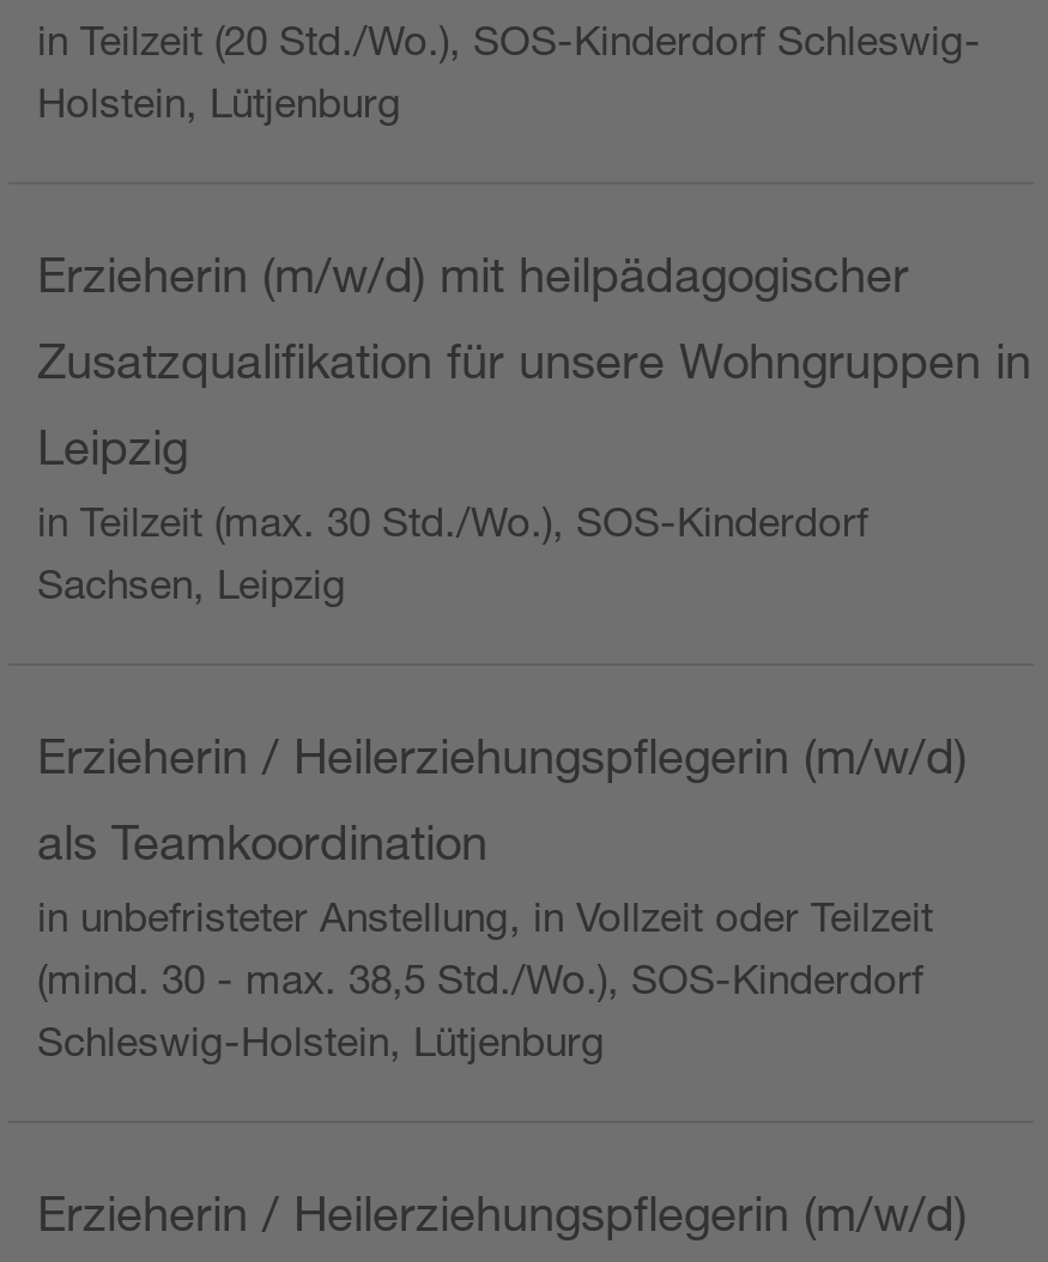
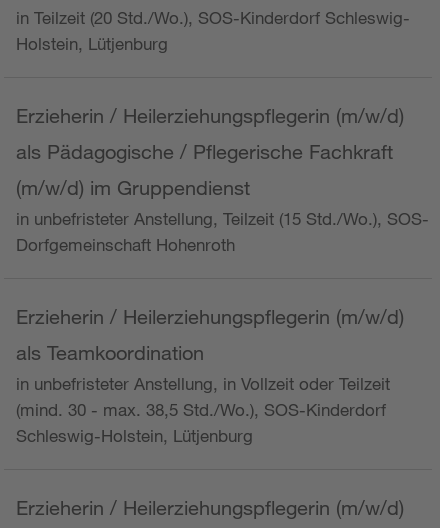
- Erzieherin (m/w/d) mit heilpädagogischer
+ Erzieherin / Heilerziehungspflegerin (m/w/d)

- Zusatzqualifikation für unsere Wohngruppen in
+ als Pädagogische / Pflegerische Fachkraft

- Leipzig
- in Teilzeit (max. 30 Std./Wo.), SOS-Kinderdorf
- Sachsen, Leipzig
+ (m/w/d) im Gruppendienst
+ in unbefristeter Anstellung, Teilzeit (15 Std./Wo.), SOS-
+ Dorfgemeinschaft Hohenroth
